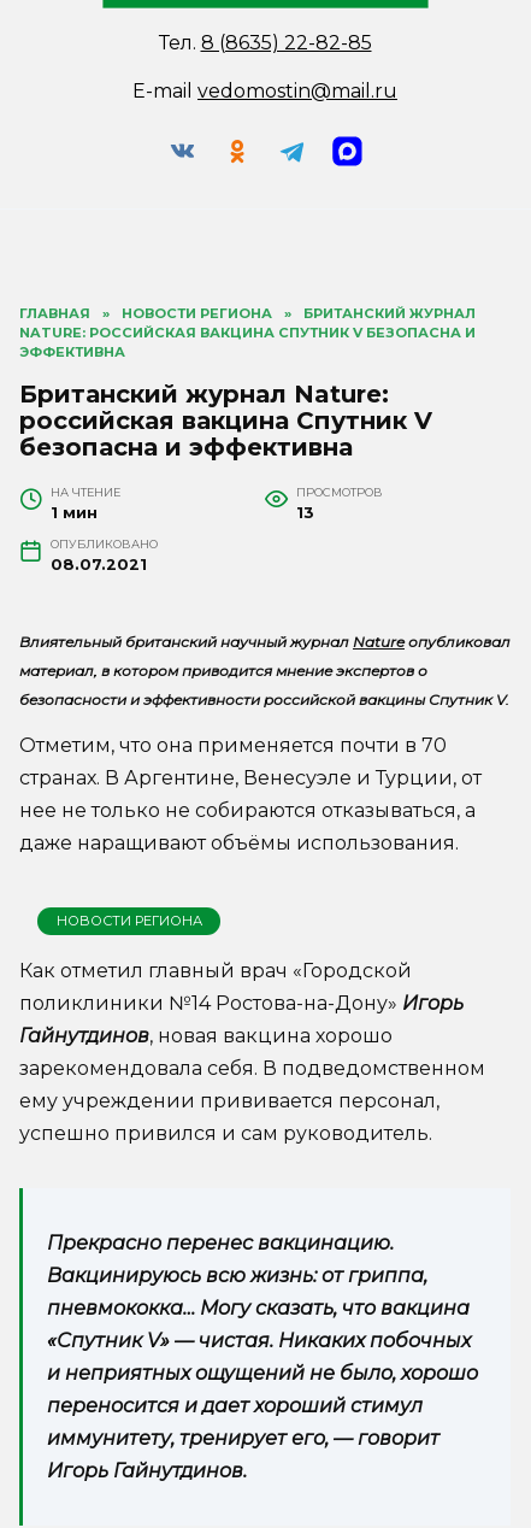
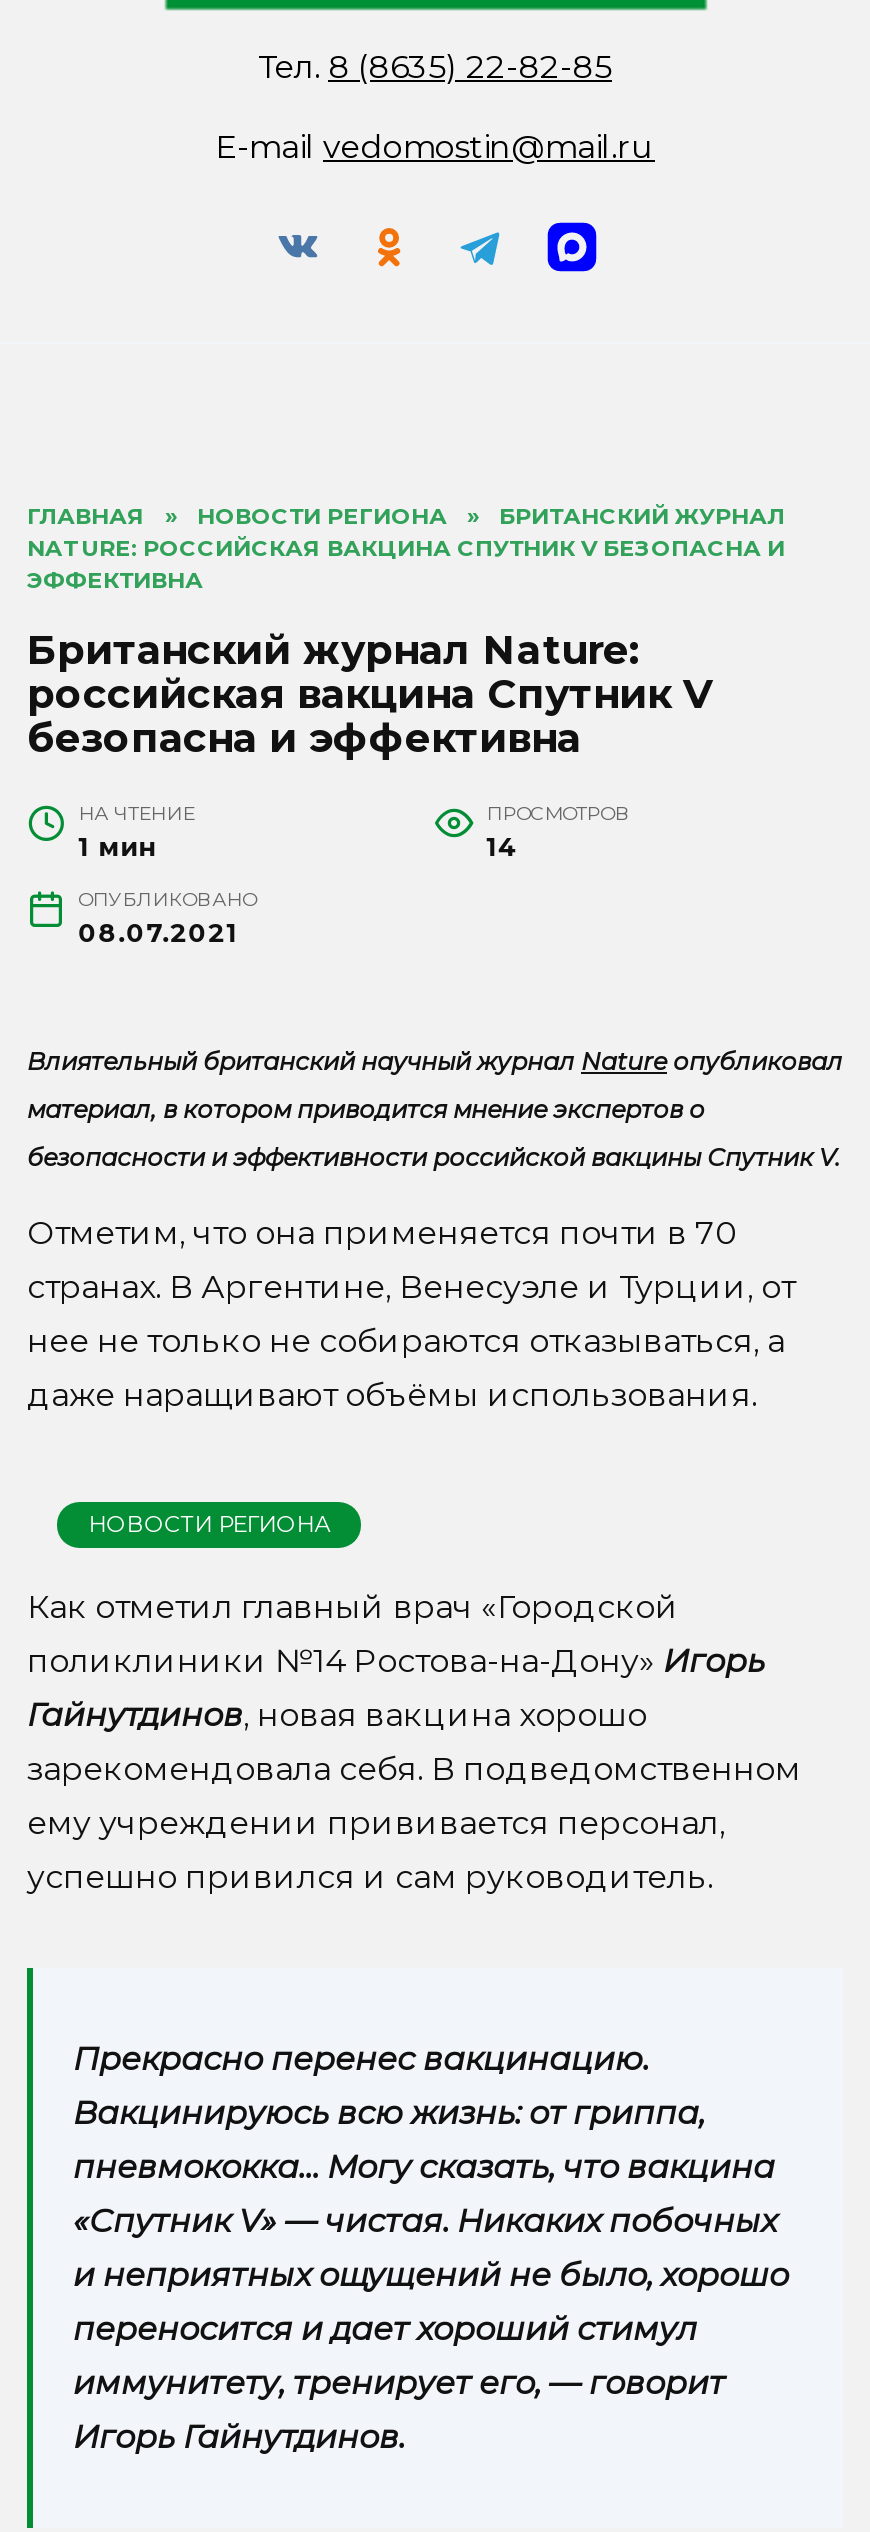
- 13
+ 14
